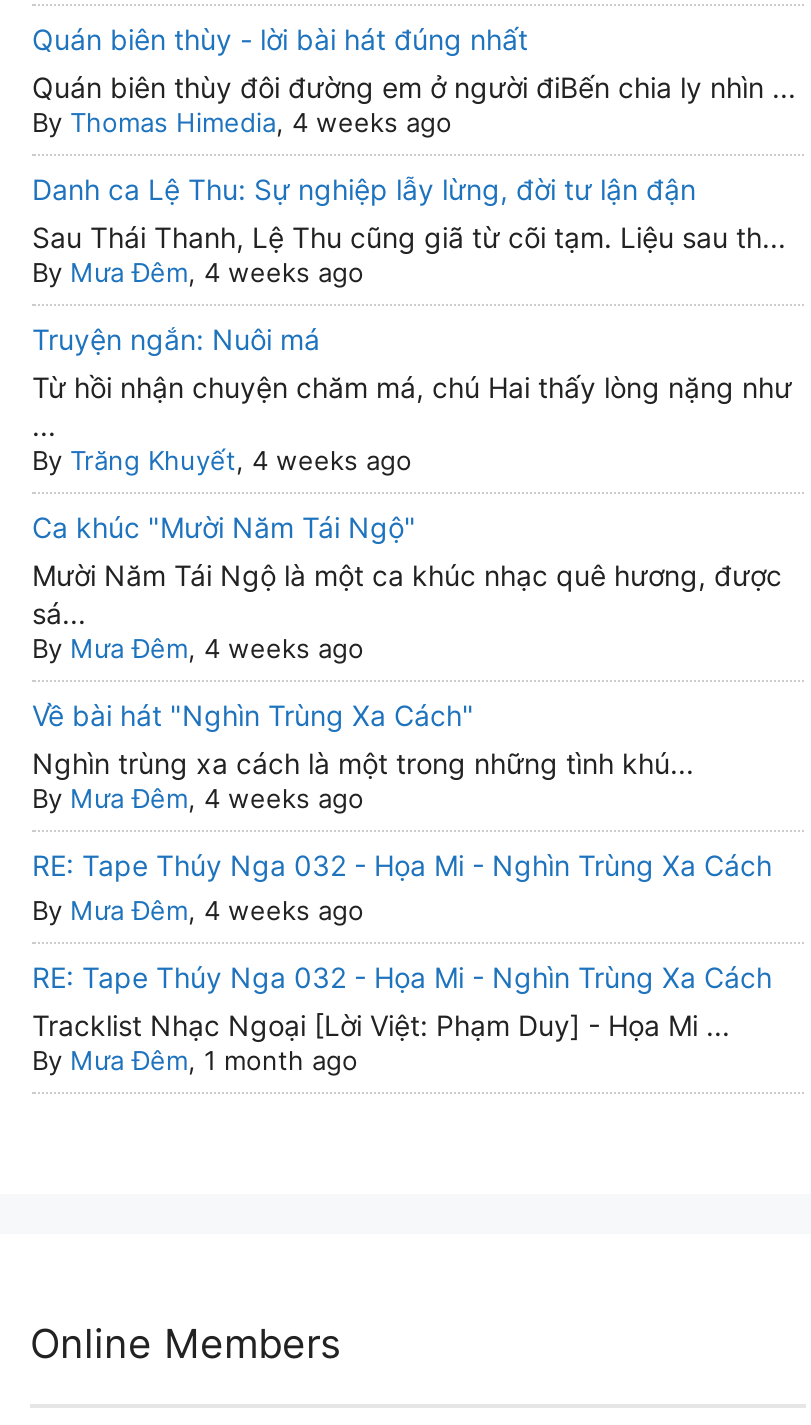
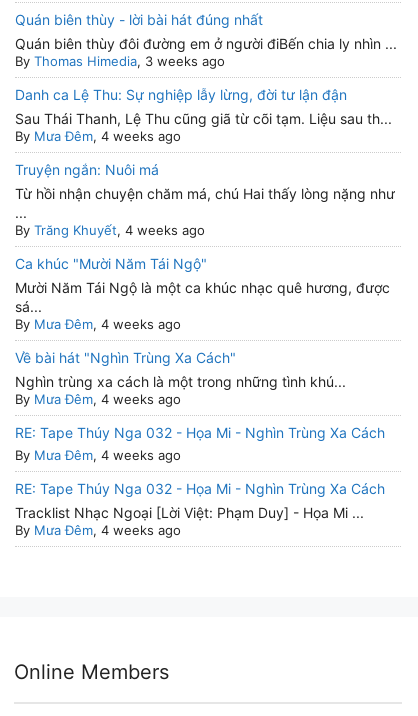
- By Thomas Himedia, 4 weeks ago
+ By Thomas Himedia, 3 weeks ago

- By Mưa Đêm, 1 month ago
+ By Mưa Đêm, 4 weeks ago
